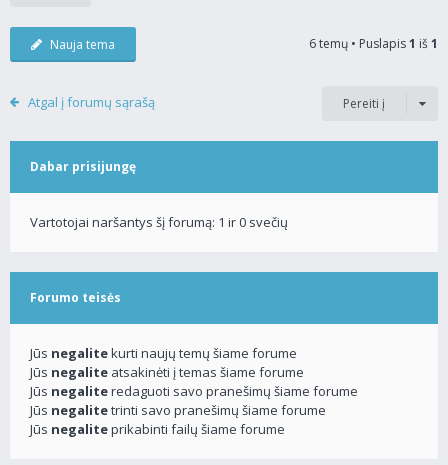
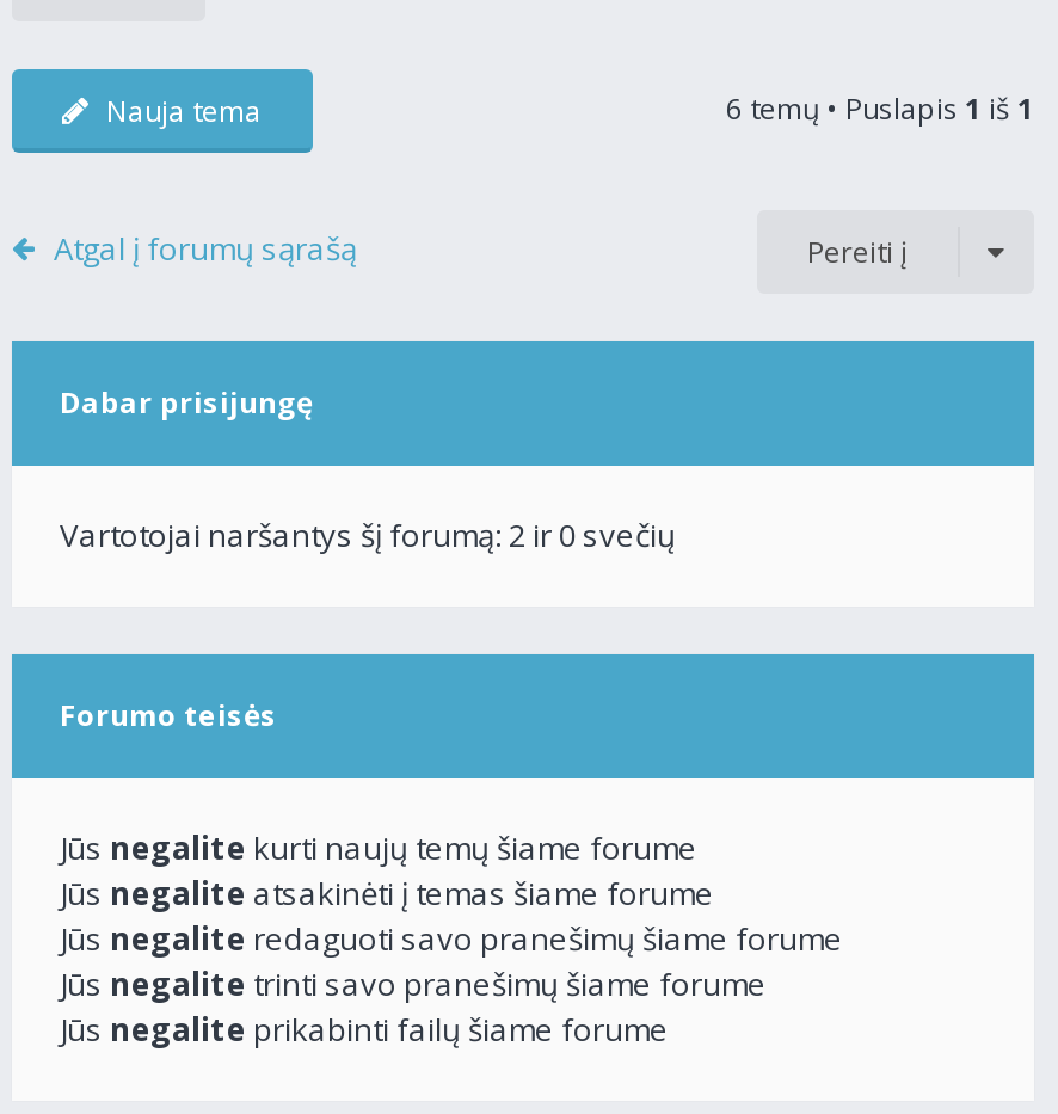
- Vartotojai naršantys šį forumą: 1 ir 0 svečių
+ Vartotojai naršantys šį forumą: 2 ir 0 svečių
